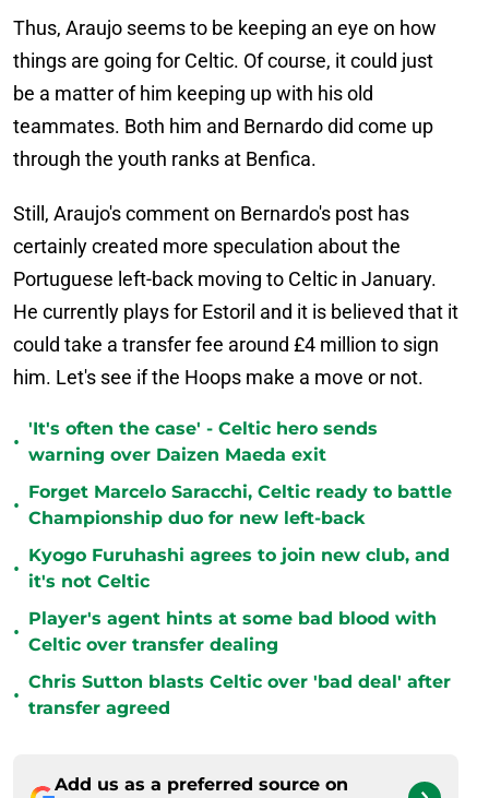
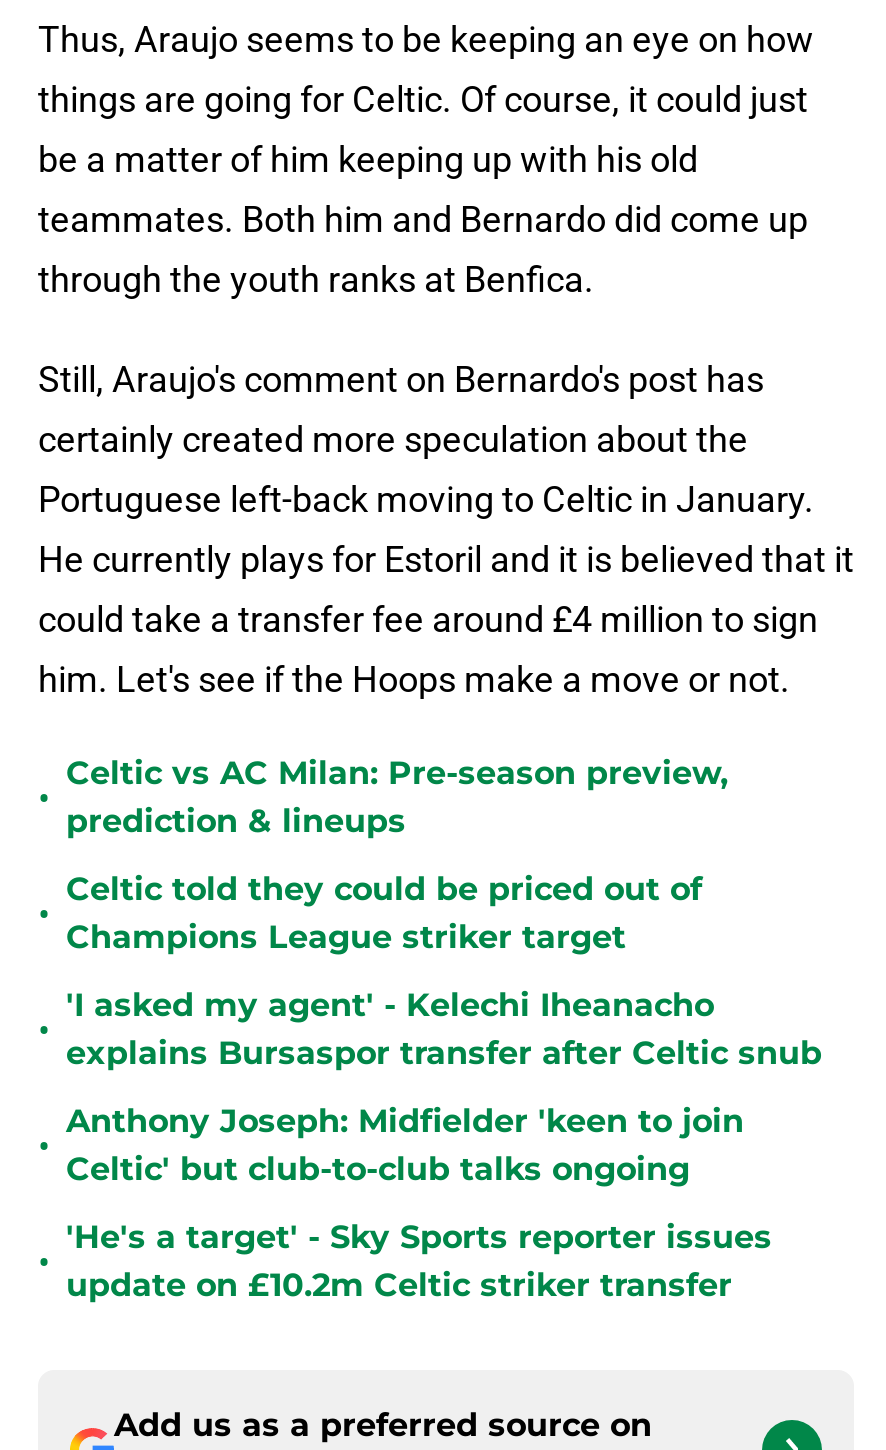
- 'It's often the case' - Celtic hero sends
- warning over Daizen Maeda exit
+ Celtic vs AC Milan: Pre-season preview,
+ prediction & lineups

- Forget Marcelo Saracchi, Celtic ready to battle
- Championship duo for new left-back
+ Celtic told they could be priced out of
+ Champions League striker target

- Kyogo Furuhashi agrees to join new club, and
- it's not Celtic
+ 'I asked my agent' - Kelechi Iheanacho
+ explains Bursaspor transfer after Celtic snub

- Player's agent hints at some bad blood with
- Celtic over transfer dealing
+ Anthony Joseph: Midfielder 'keen to join
+ Celtic' but club-to-club talks ongoing

- Chris Sutton blasts Celtic over 'bad deal' after
- transfer agreed
+ 'He's a target' - Sky Sports reporter issues
+ update on £10.2m Celtic striker transfer
